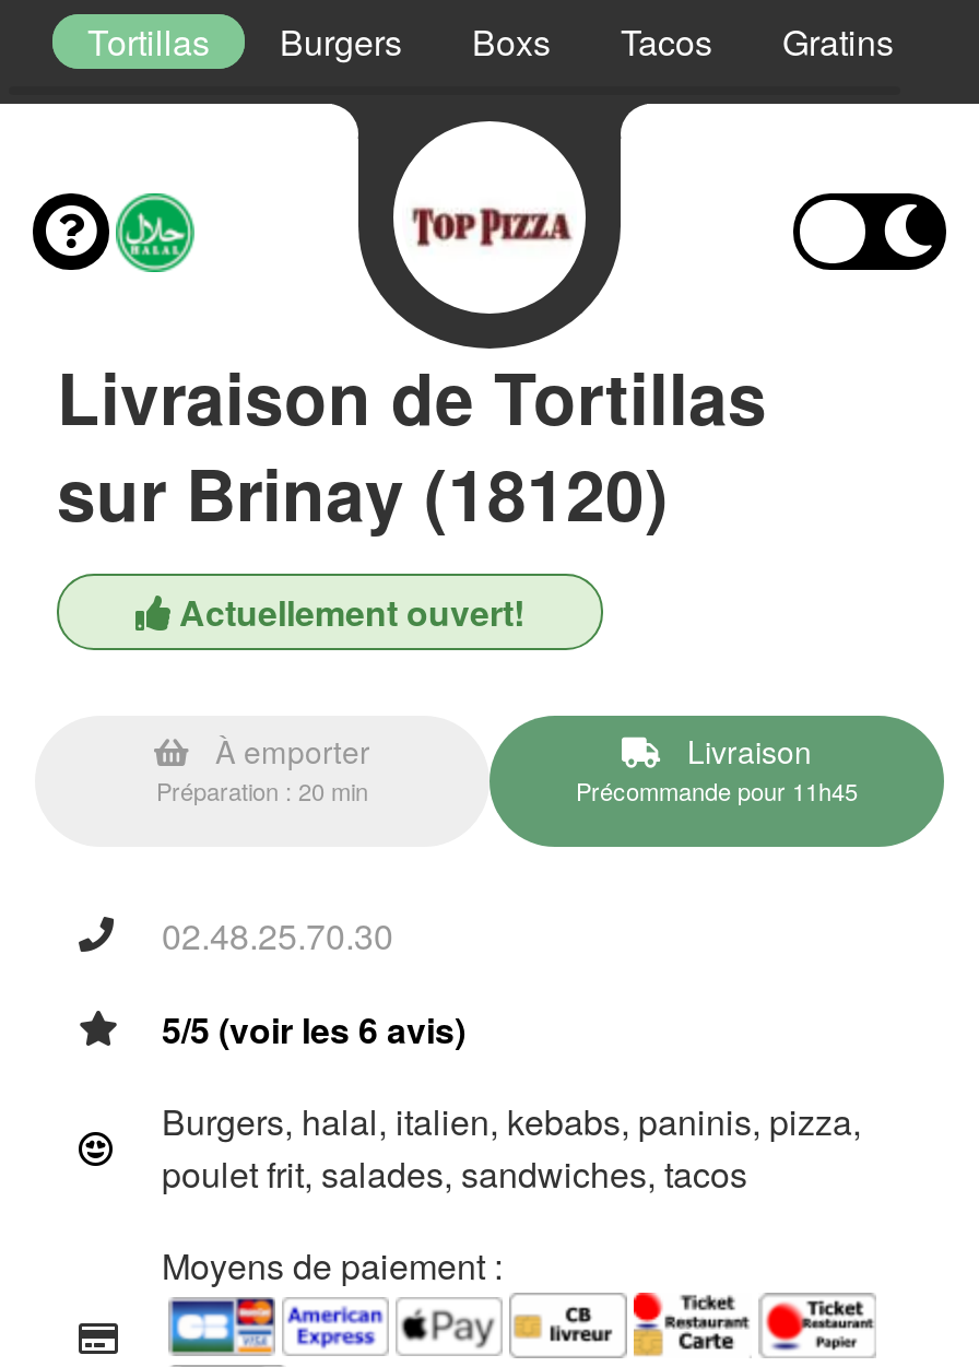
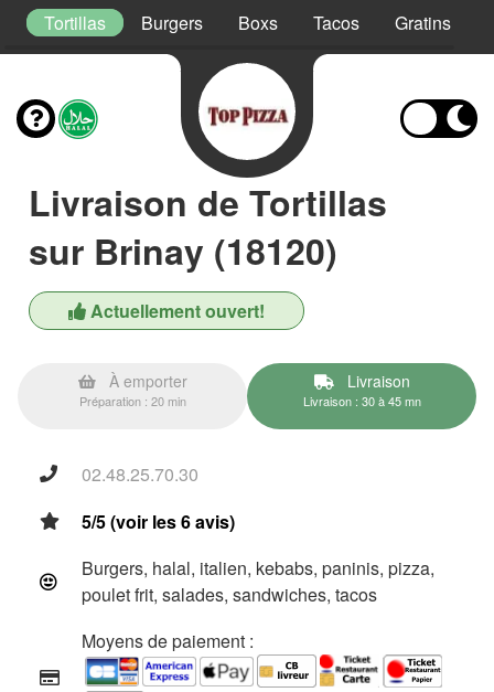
- Précommande pour 11h45
+ Livraison : 30 à 45 mn
